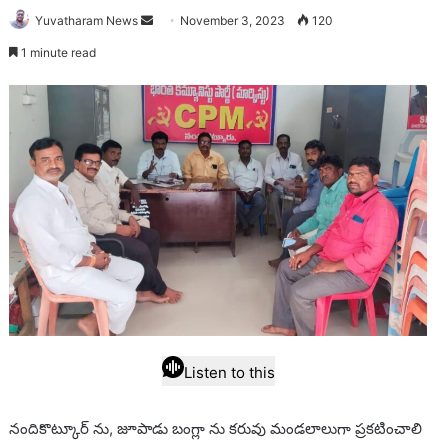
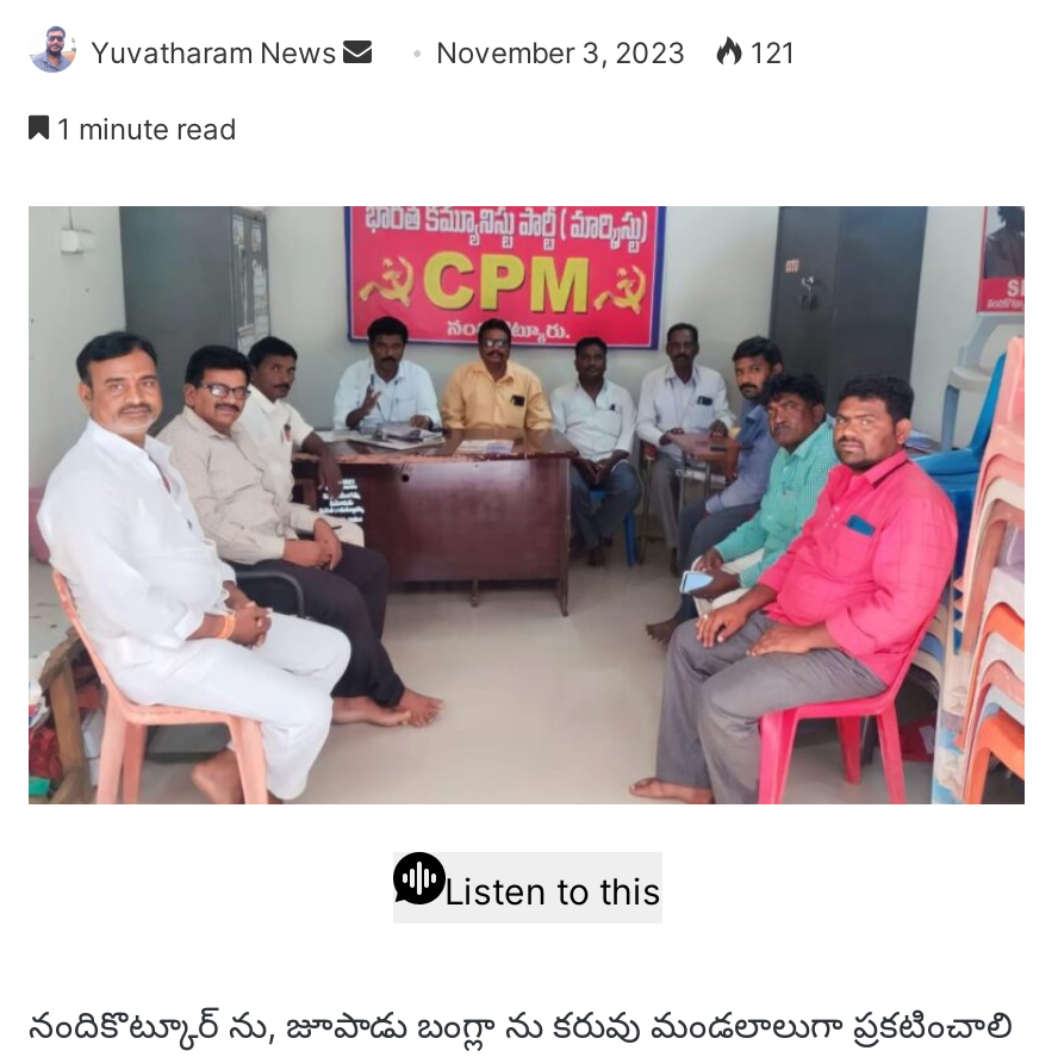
- 120
+ 121
